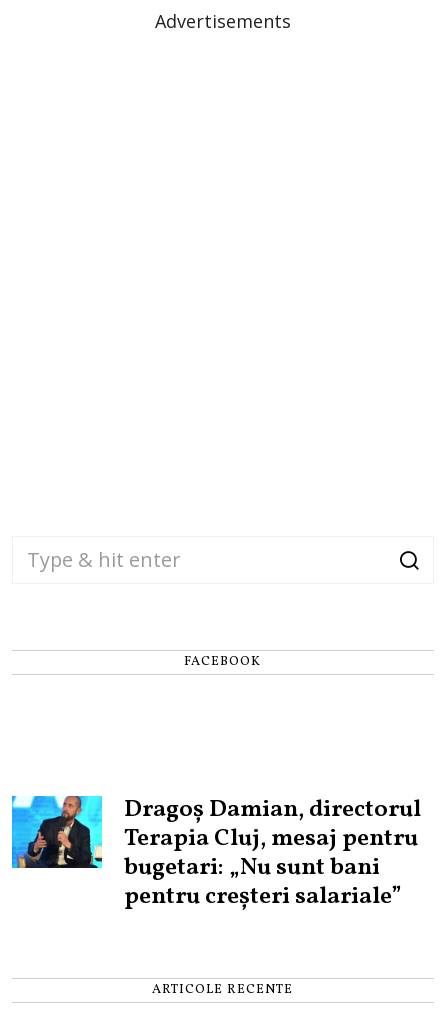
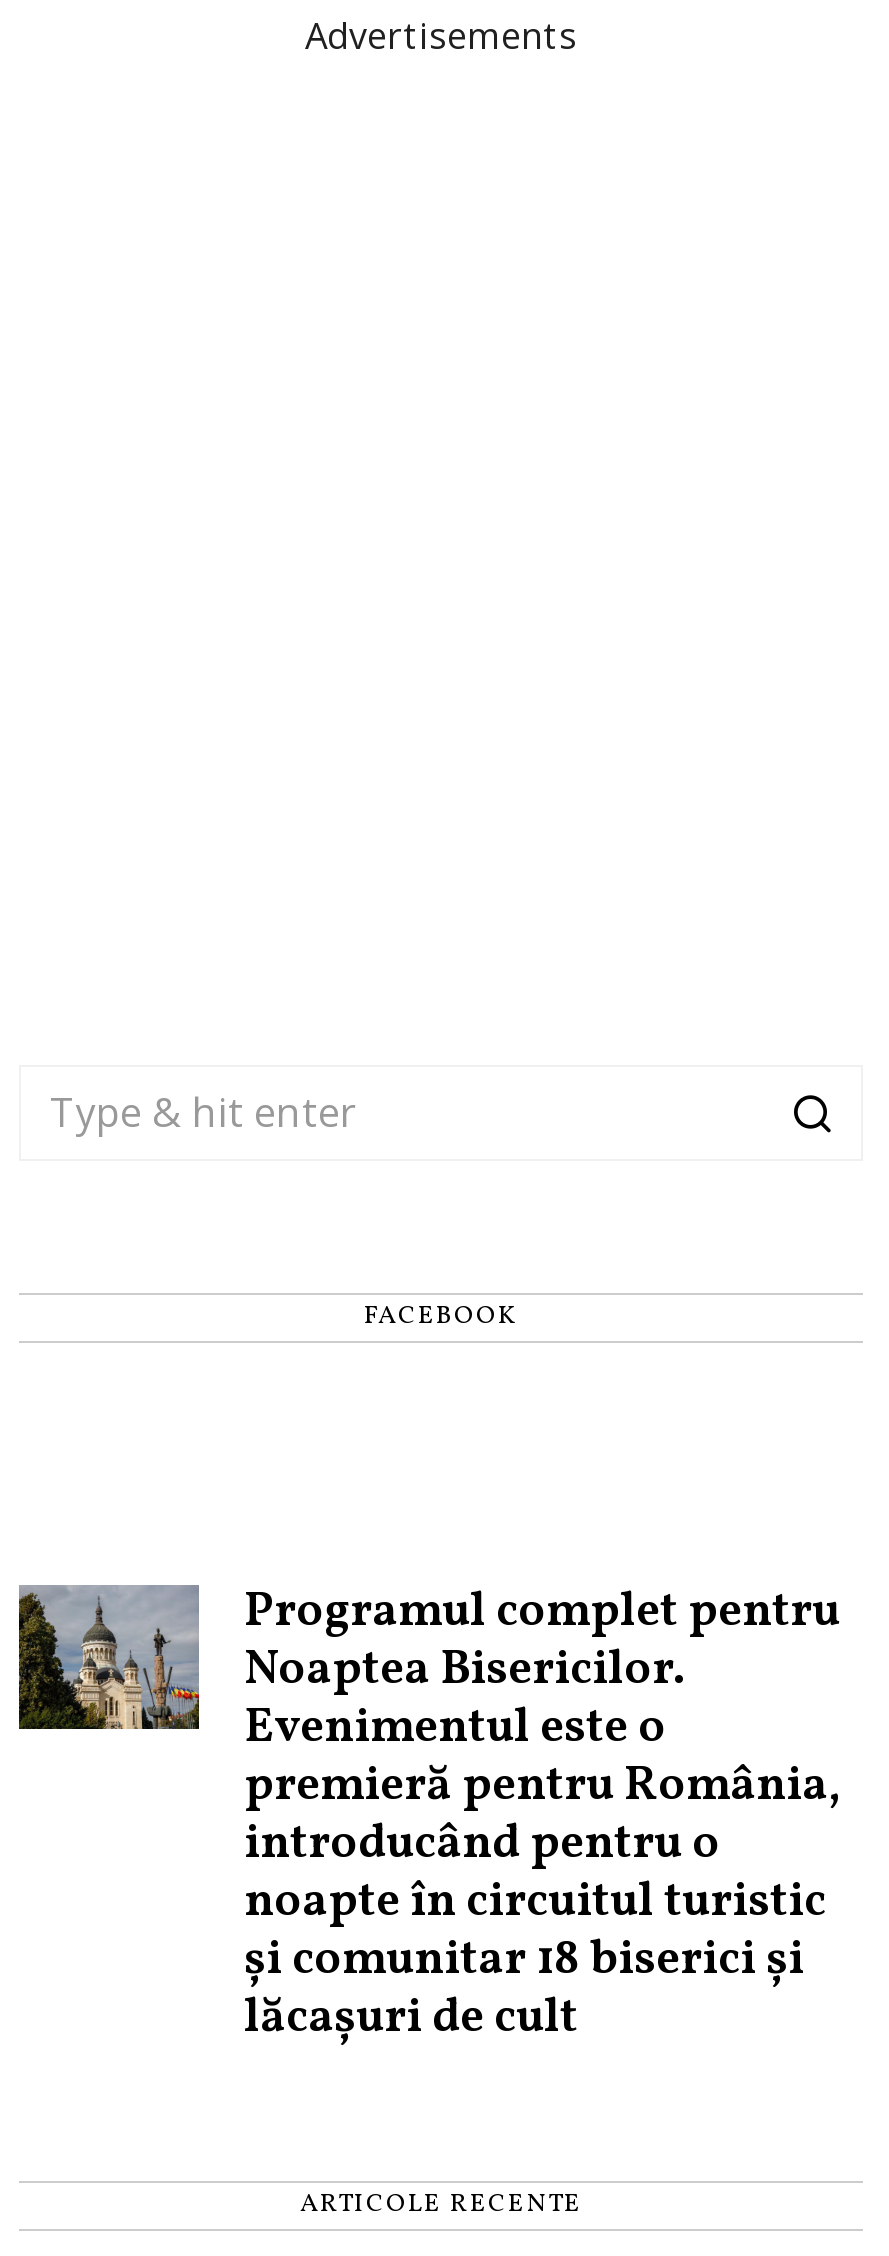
- [image]
- Dragoș Damian, directorul
- Terapia Cluj, mesaj pentru
- bugetari: „Nu sunt bani
- pentru creșteri salariale”
+ [image]
+ Programul complet pentru
+ Noaptea Bisericilor.
+ Evenimentul este o
+ premieră pentru România,
+ introducând pentru o
+ noapte în circuitul turistic
+ și comunitar 18 biserici și
+ lăcașuri de cult
